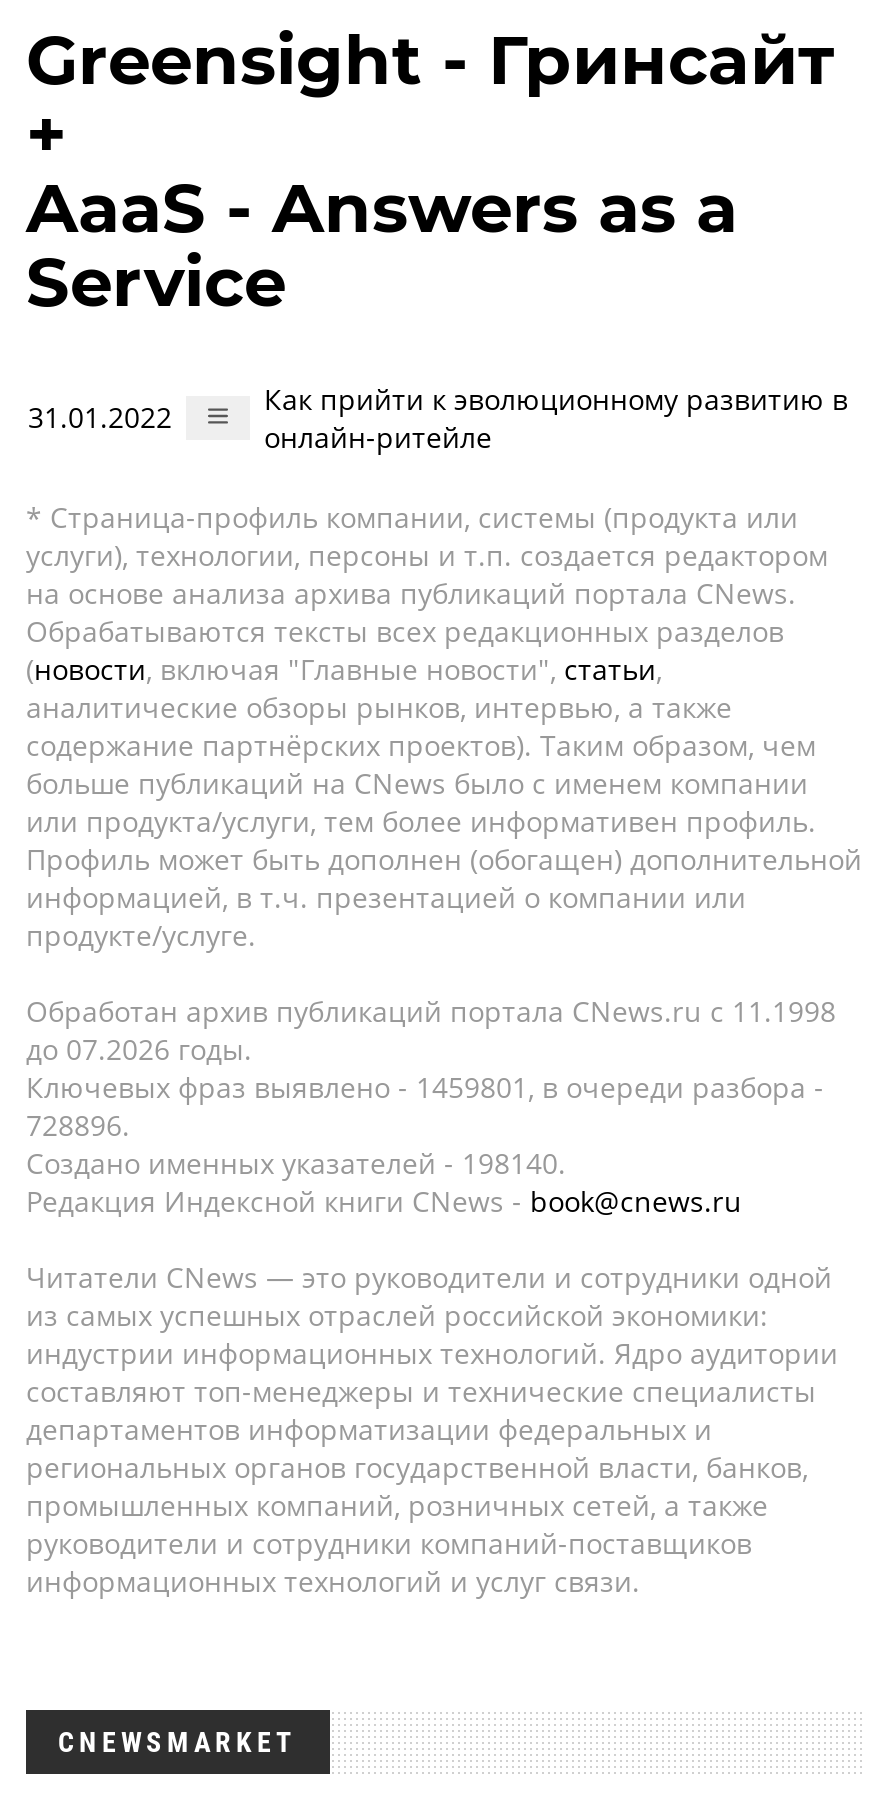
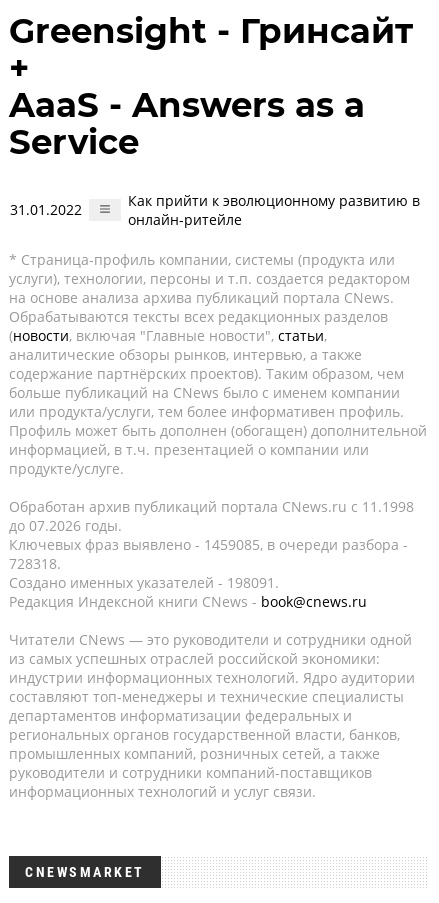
- Ключевых фраз выявлено - 1459801, в очереди разбора -
+ Ключевых фраз выявлено - 1459085, в очереди разбора -

- 728896.
+ 728318.

- Создано именных указателей - 198140.
+ Создано именных указателей - 198091.
